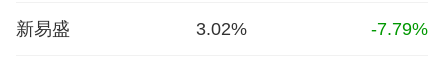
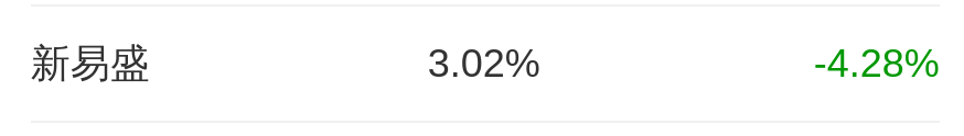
- -7.79%
+ -4.28%
